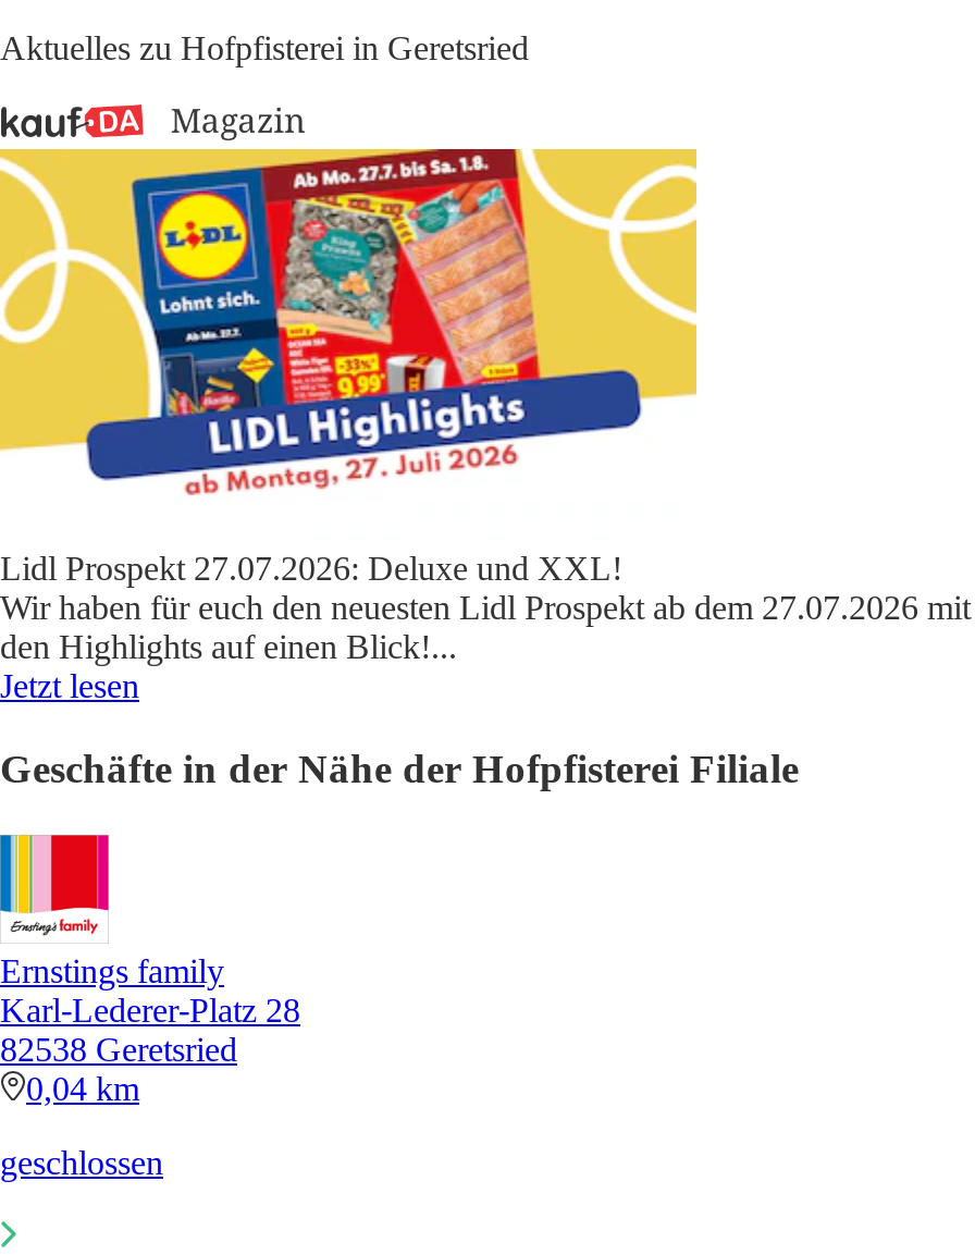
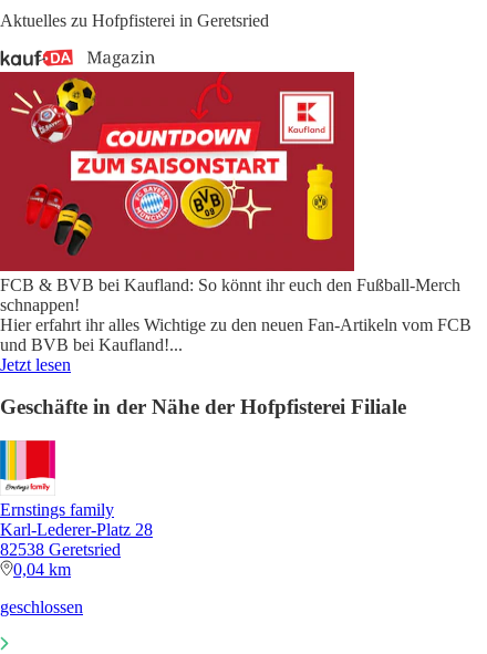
- [image]
- Lidl Prospekt 27.07.2026: Deluxe und XXL!
- Wir haben für euch den neuesten Lidl Prospekt ab dem 27.07.2026 mit
- den Highlights auf einen Blick!...
+ [image]
+ FCB & BVB bei Kaufland: So könnt ihr euch den Fußball-Merch
+ schnappen!
+ Hier erfahrt ihr alles Wichtige zu den neuen Fan-Artikeln vom FCB
+ und BVB bei Kaufland!...
